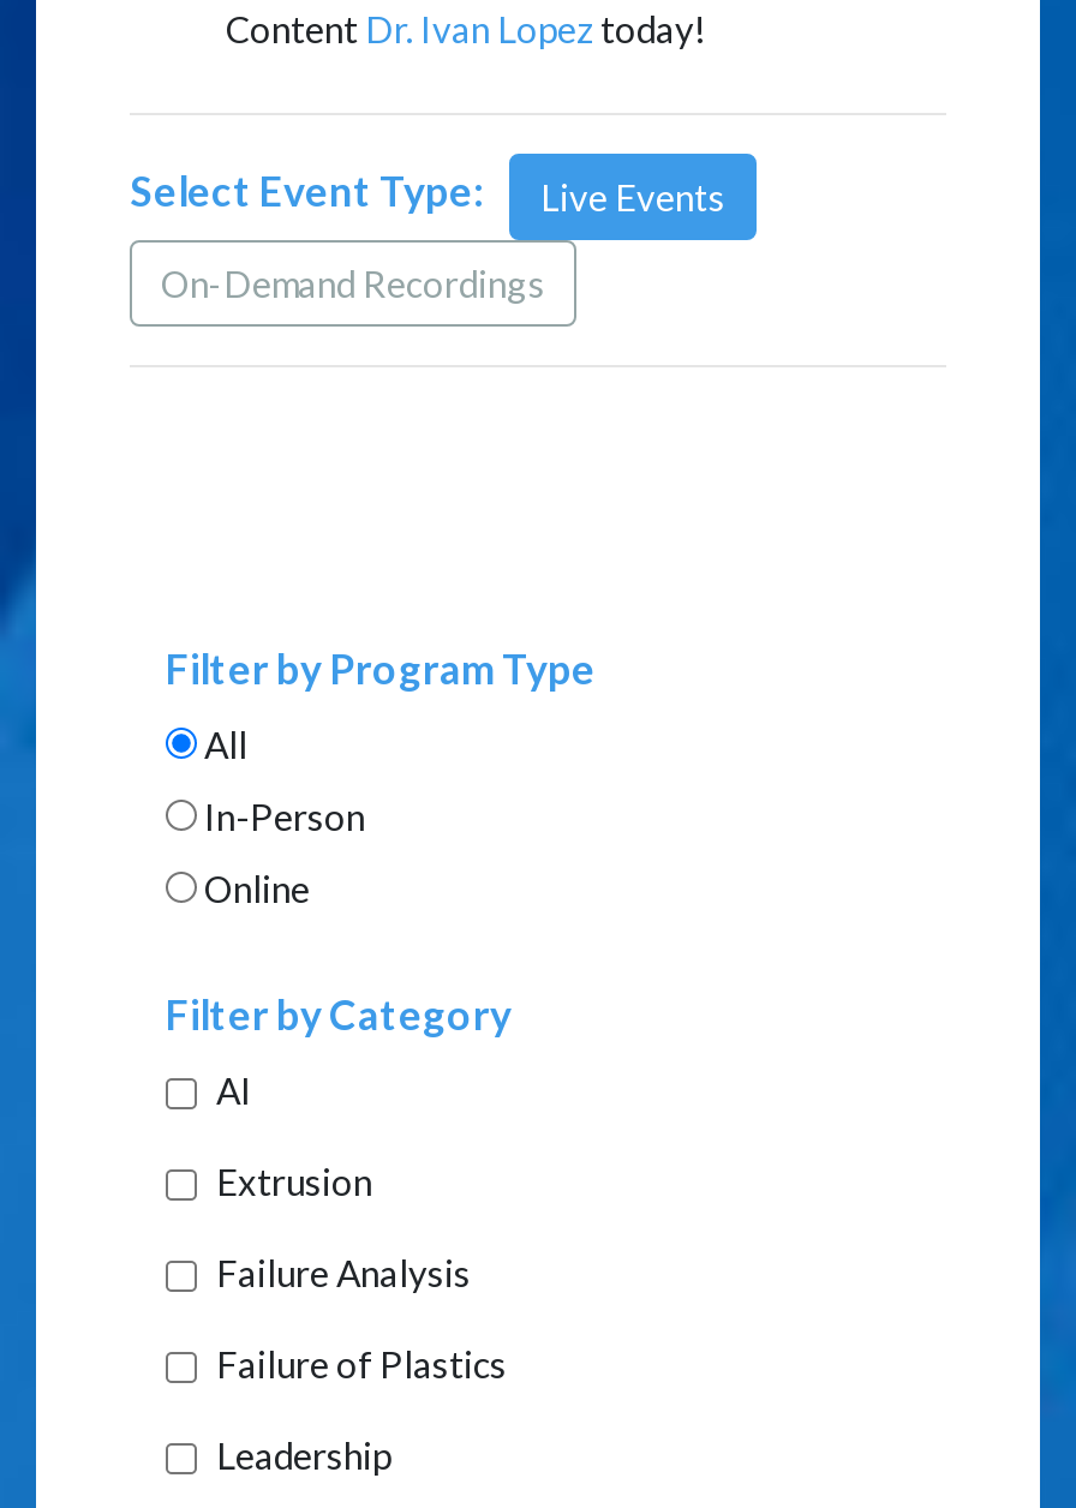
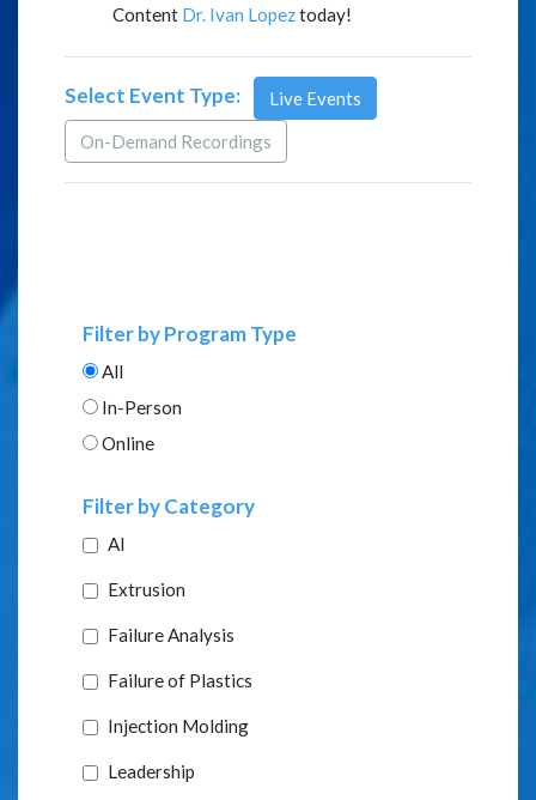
+ Injection Molding
